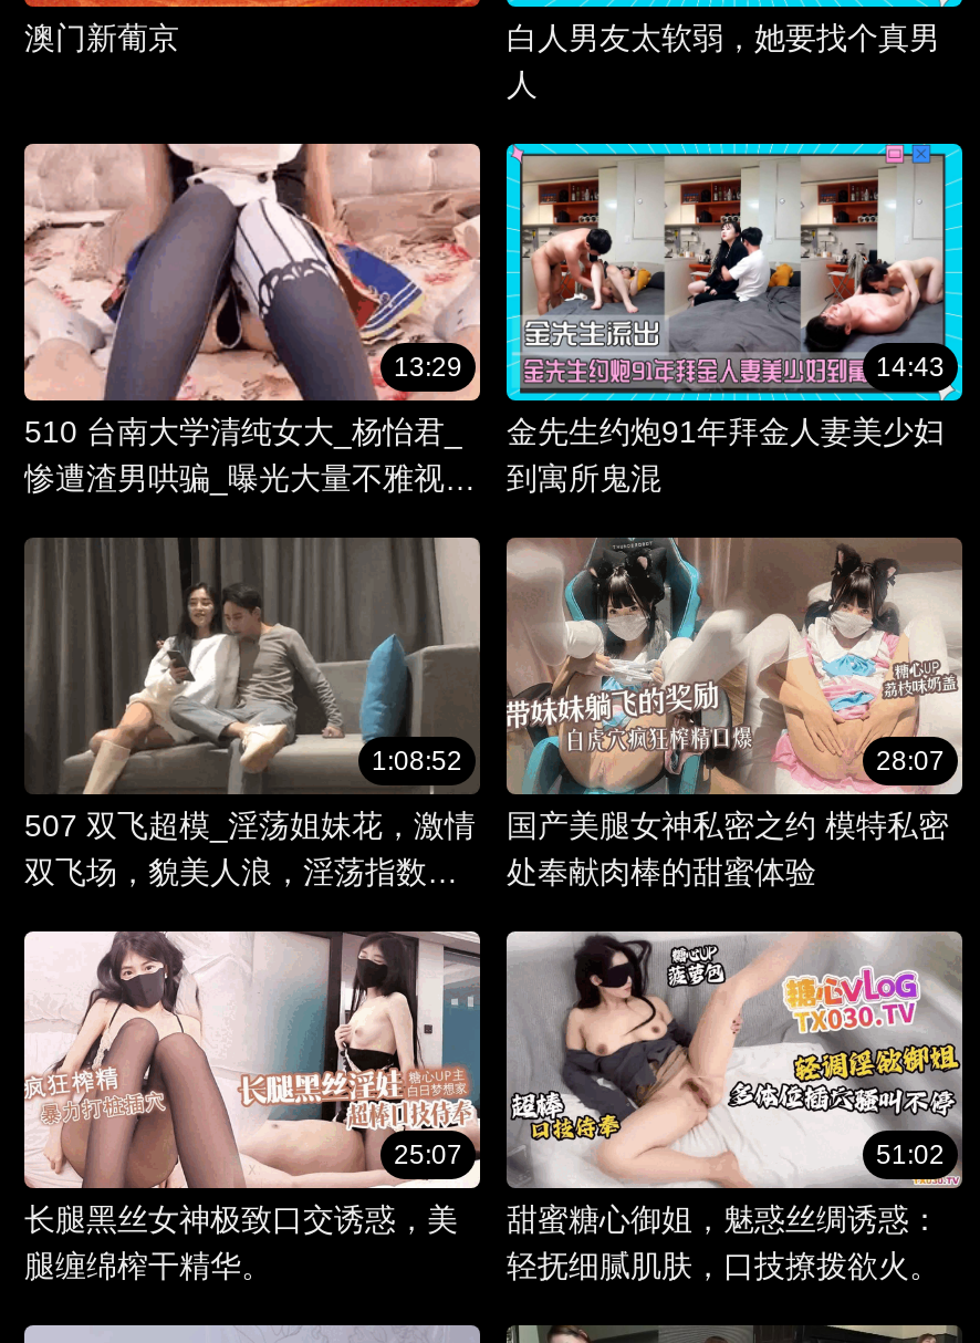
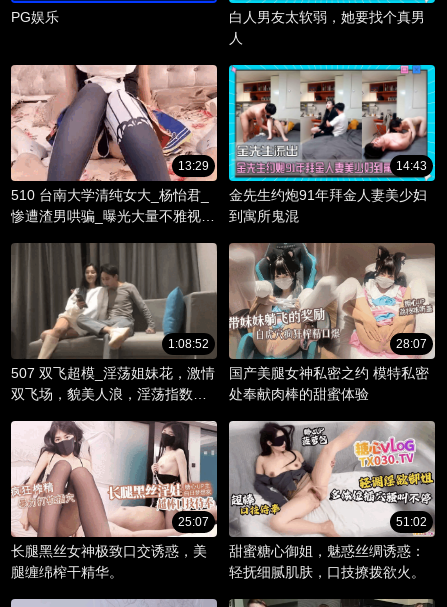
- 澳门新葡京
+ PG娱乐
